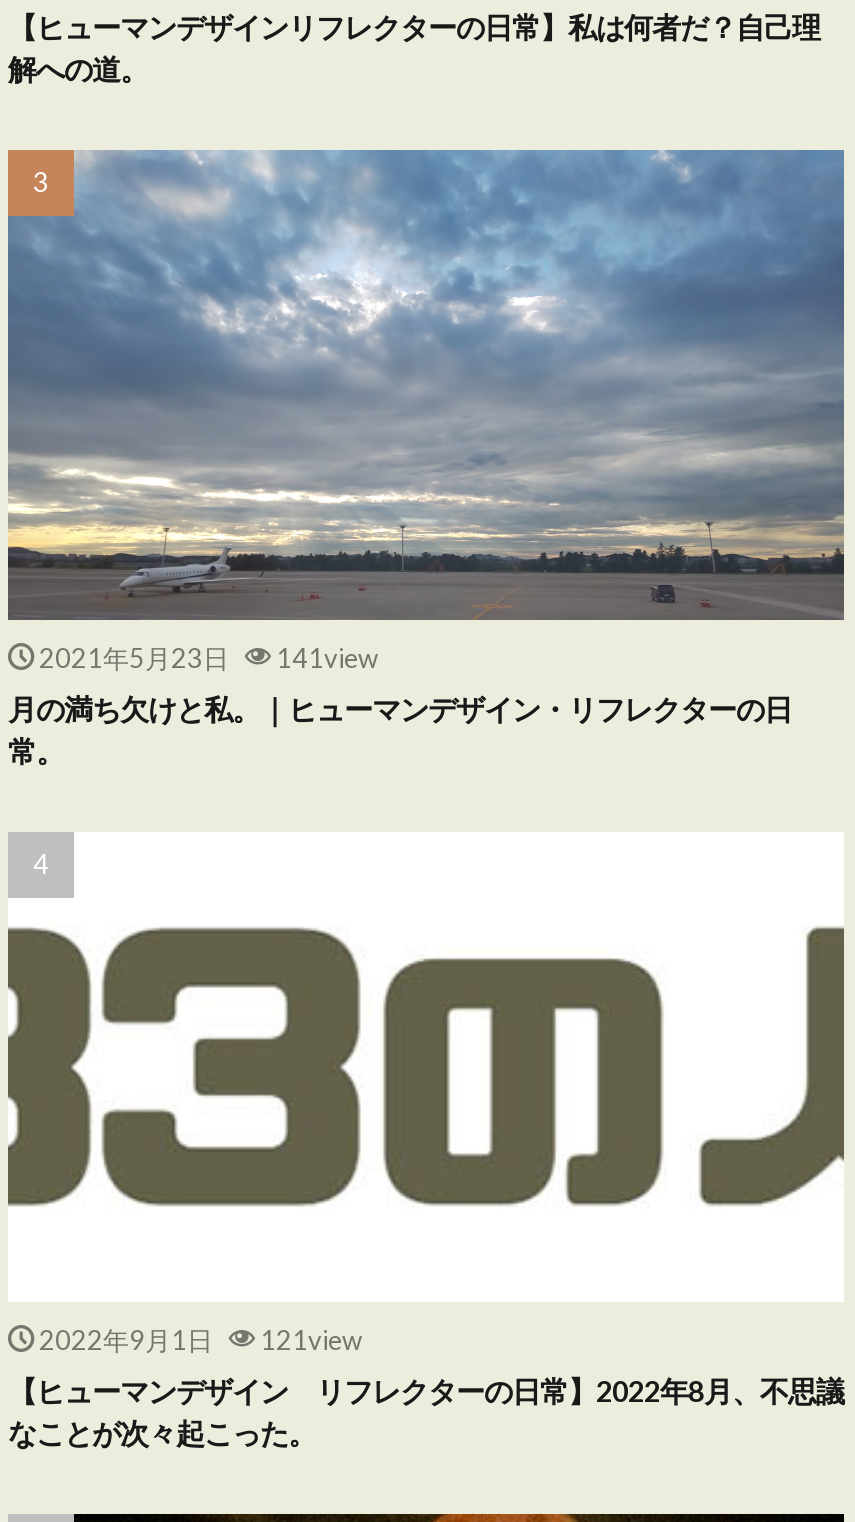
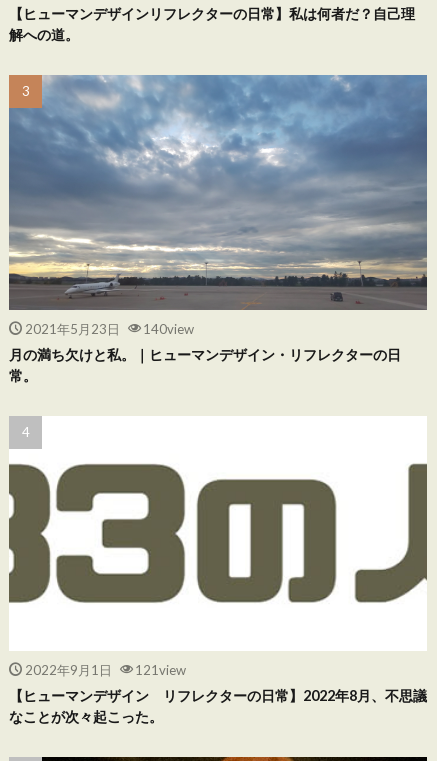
- 2021年5月23日 141view
+ 2021年5月23日 140view
